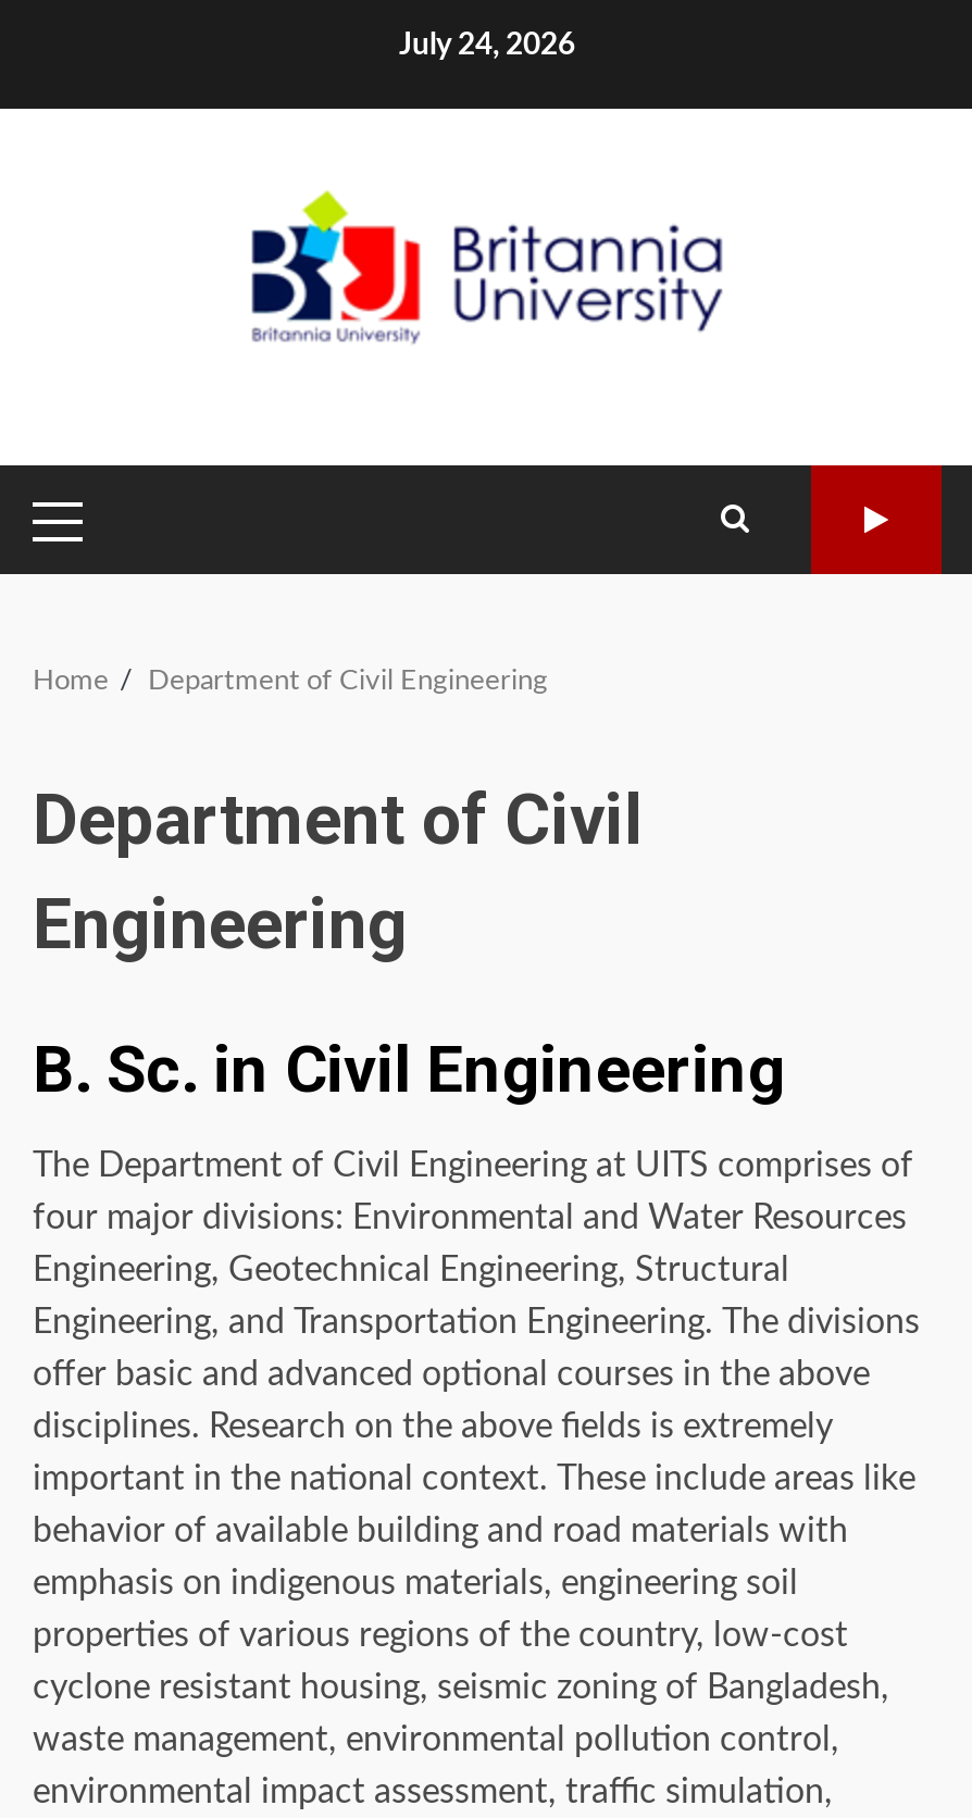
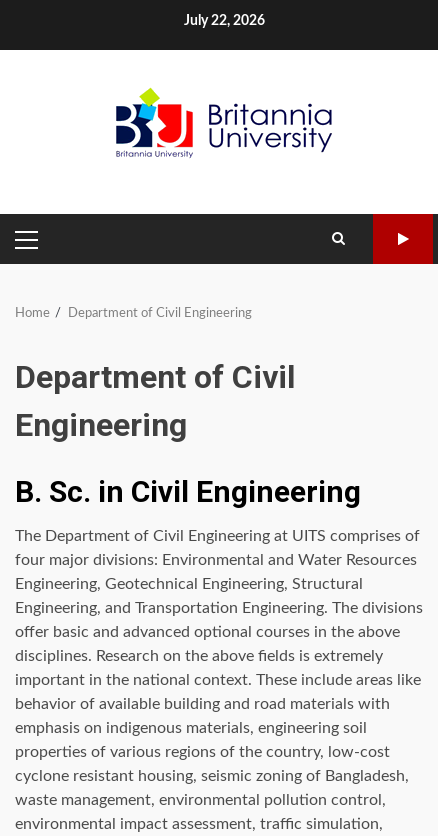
- July 24, 2026
+ July 22, 2026
